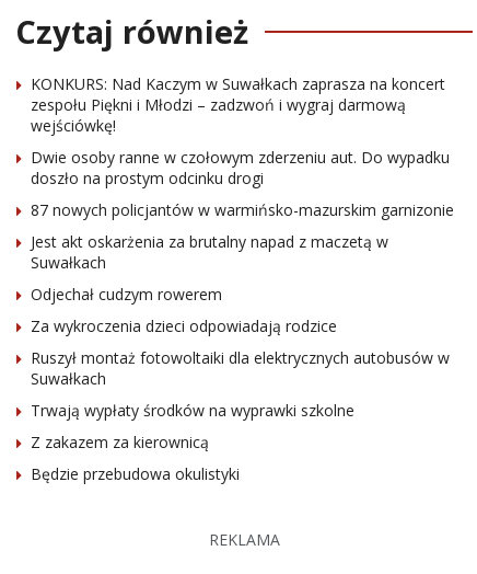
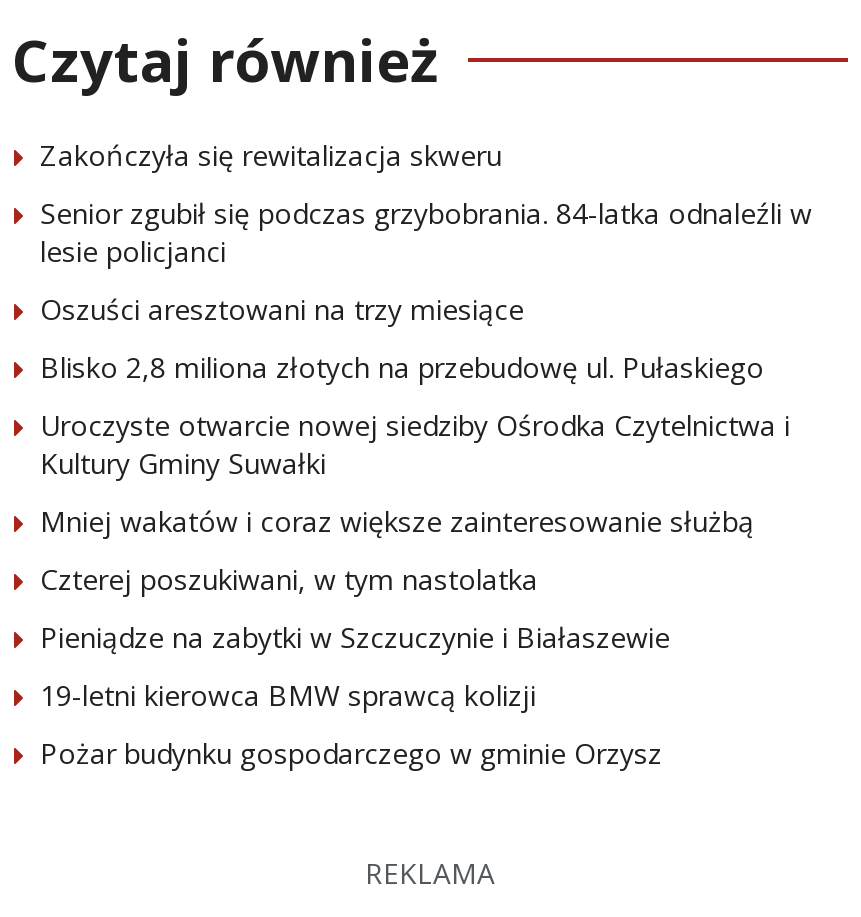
- KONKURS: Nad Kaczym w Suwałkach zaprasza na koncert
- zespołu Piękni i Młodzi – zadzwoń i wygraj darmową
- wejściówkę!
+ Zakończyła się rewitalizacja skweru

- Dwie osoby ranne w czołowym zderzeniu aut. Do wypadku
- doszło na prostym odcinku drogi
+ Senior zgubił się podczas grzybobrania. 84-latka odnaleźli w
+ lesie policjanci

- 87 nowych policjantów w warmińsko-mazurskim garnizonie
+ Oszuści aresztowani na trzy miesiące

- Jest akt oskarżenia za brutalny napad z maczetą w
- Suwałkach
+ Blisko 2,8 miliona złotych na przebudowę ul. Pułaskiego

- Odjechał cudzym rowerem
+ Uroczyste otwarcie nowej siedziby Ośrodka Czytelnictwa i
+ Kultury Gminy Suwałki

- Za wykroczenia dzieci odpowiadają rodzice
+ Mniej wakatów i coraz większe zainteresowanie służbą

- Ruszył montaż fotowoltaiki dla elektrycznych autobusów w
- Suwałkach
+ Czterej poszukiwani, w tym nastolatka

- Trwają wypłaty środków na wyprawki szkolne
+ Pieniądze na zabytki w Szczuczynie i Białaszewie

- Z zakazem za kierownicą
+ 19-letni kierowca BMW sprawcą kolizji

- Będzie przebudowa okulistyki
+ Pożar budynku gospodarczego w gminie Orzysz
